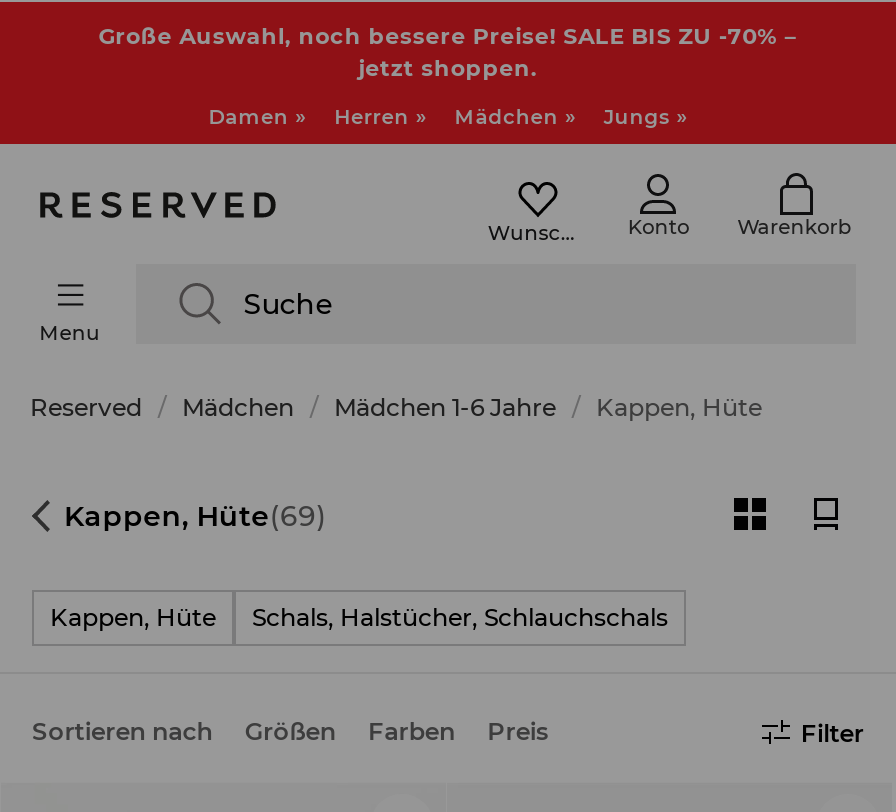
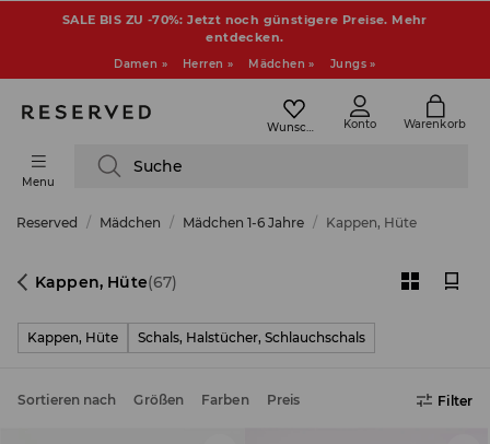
- Große Auswahl, noch bessere Preise! SALE BIS ZU -70% –
- jetzt shoppen.
+ SALE BIS ZU -70%: Jetzt noch günstigere Preise. Mehr
+ entdecken.

- Kappen, Hüte(69)
+ Kappen, Hüte(67)
